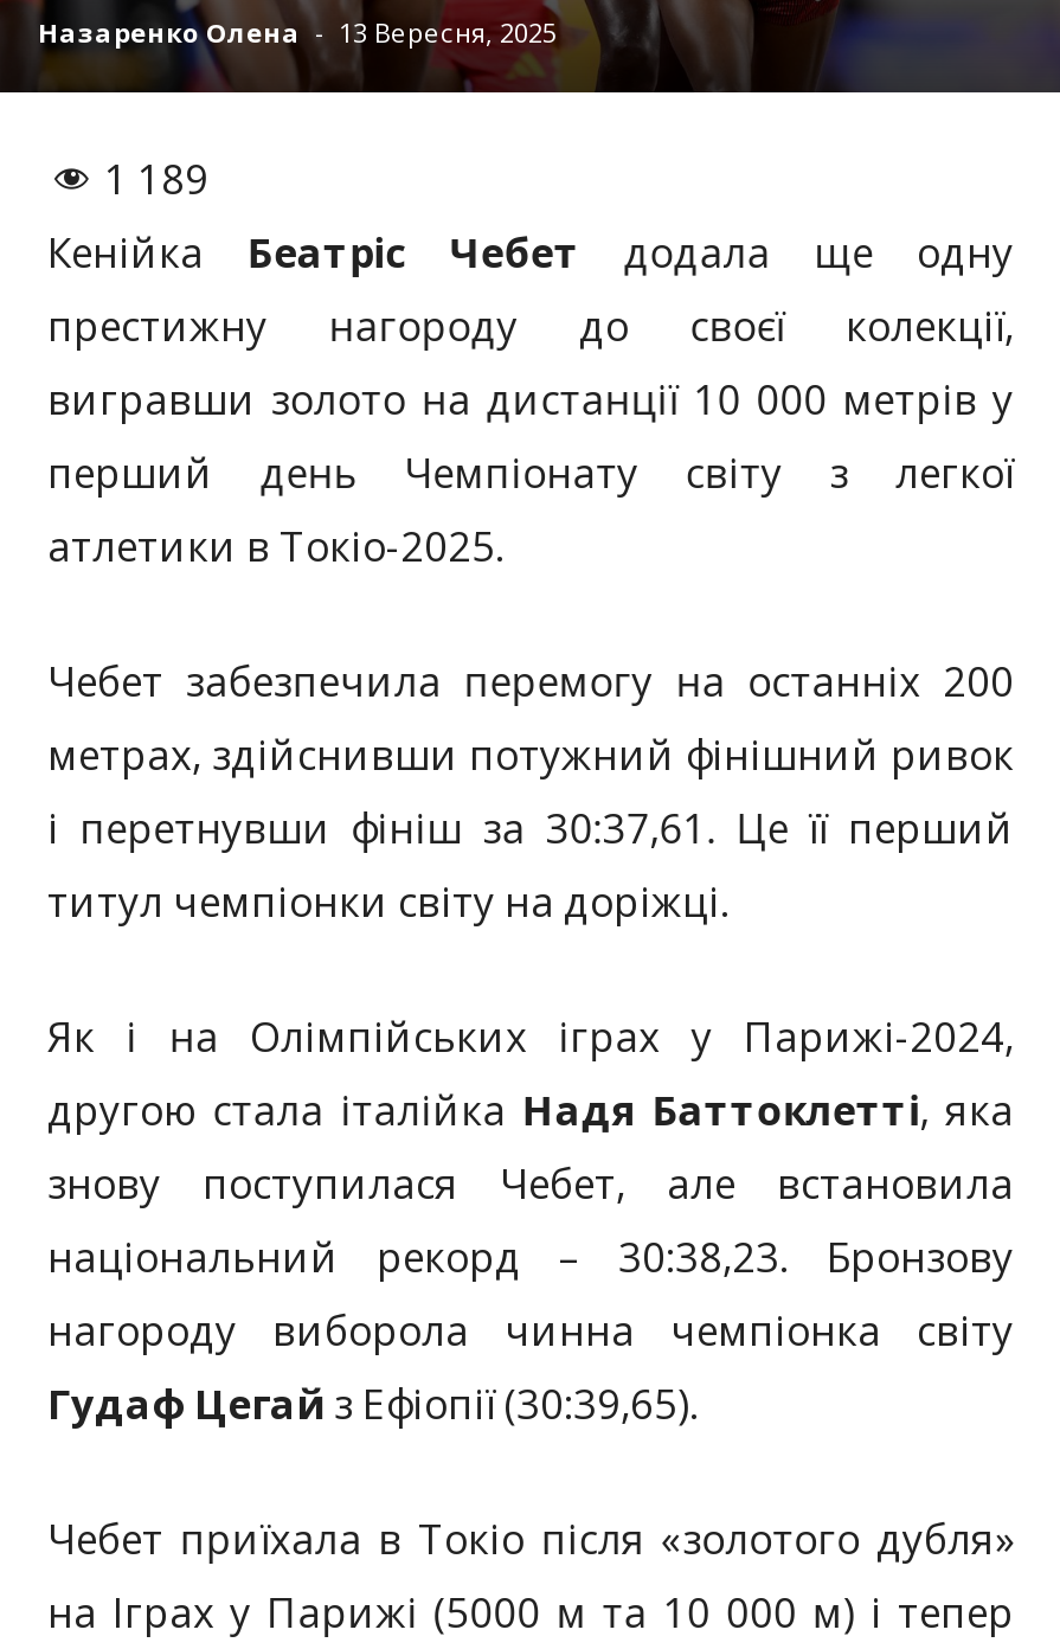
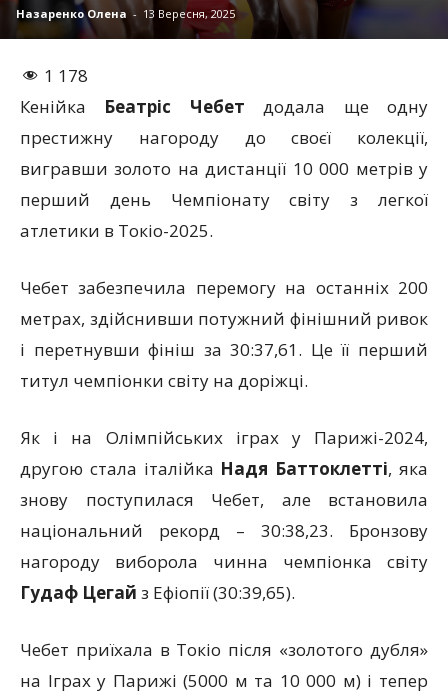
- 1 189
+ 1 178
